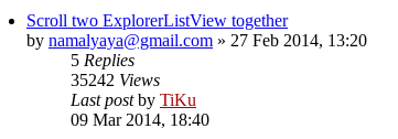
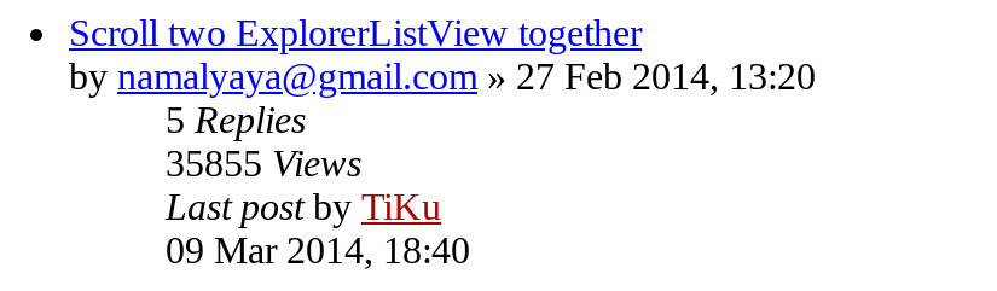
- 35242 Views
+ 35855 Views
